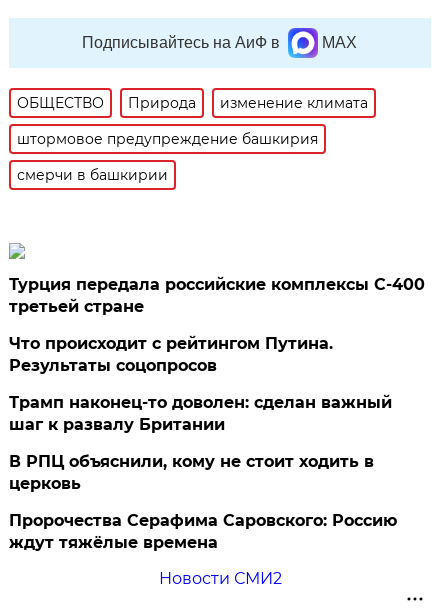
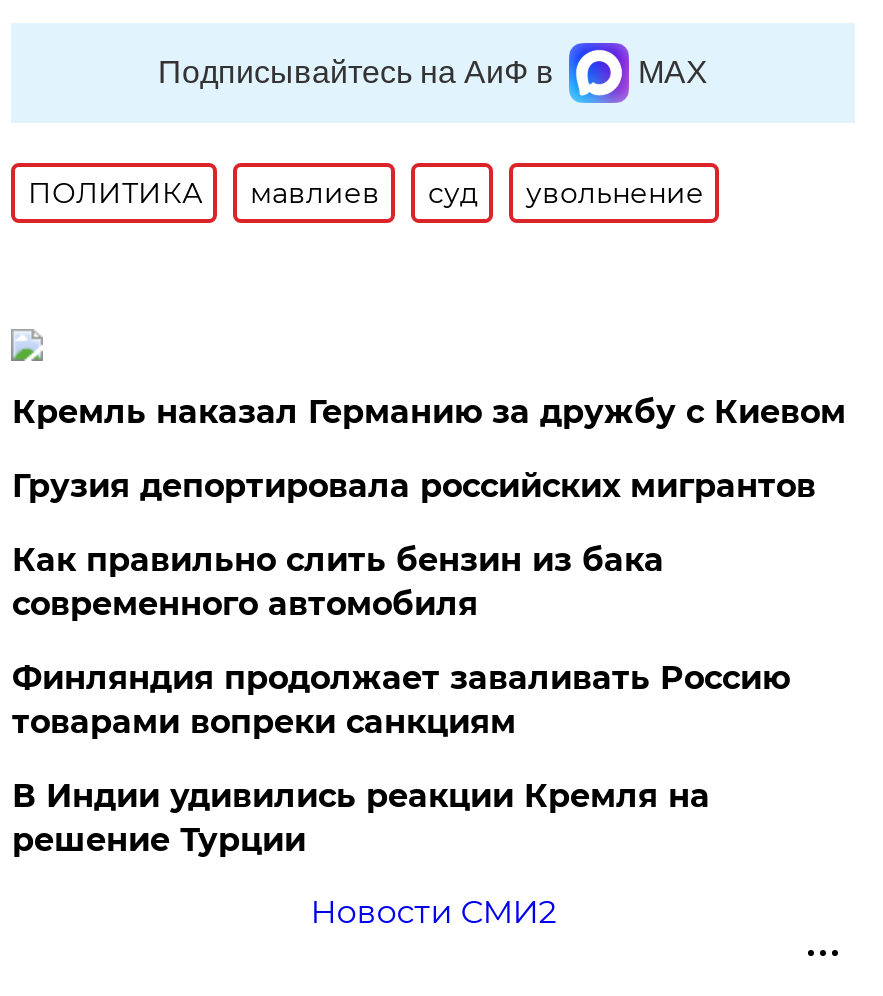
- ОБЩЕСТВО
- Природа
- изменение климата
- штормовое предупреждение башкирия
- смерчи в башкирии
+ ПОЛИТИКА
+ мавлиев
+ суд
+ увольнение

- Турция передала российские комплексы С-400
- третьей стране
- Что происходит с рейтингом Путина.
- Результаты соцопросов
- Трамп наконец-то доволен: сделан важный
- шаг к развалу Британии
- В РПЦ объяснили, кому не стоит ходить в
- церковь
- Пророчества Серафима Саровского: Россию
- ждут тяжёлые времена
+ Кремль наказал Германию за дружбу с Киевом
+ Грузия депортировала российских мигрантов
+ Как правильно слить бензин из бака
+ современного автомобиля
+ Финляндия продолжает заваливать Россию
+ товарами вопреки санкциям
+ В Индии удивились реакции Кремля на
+ решение Турции
